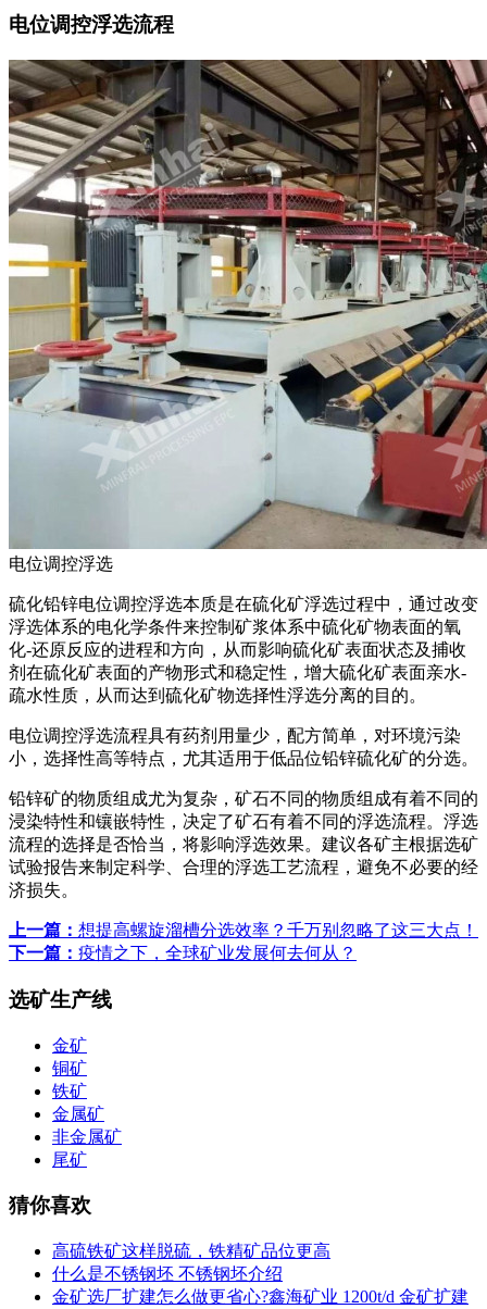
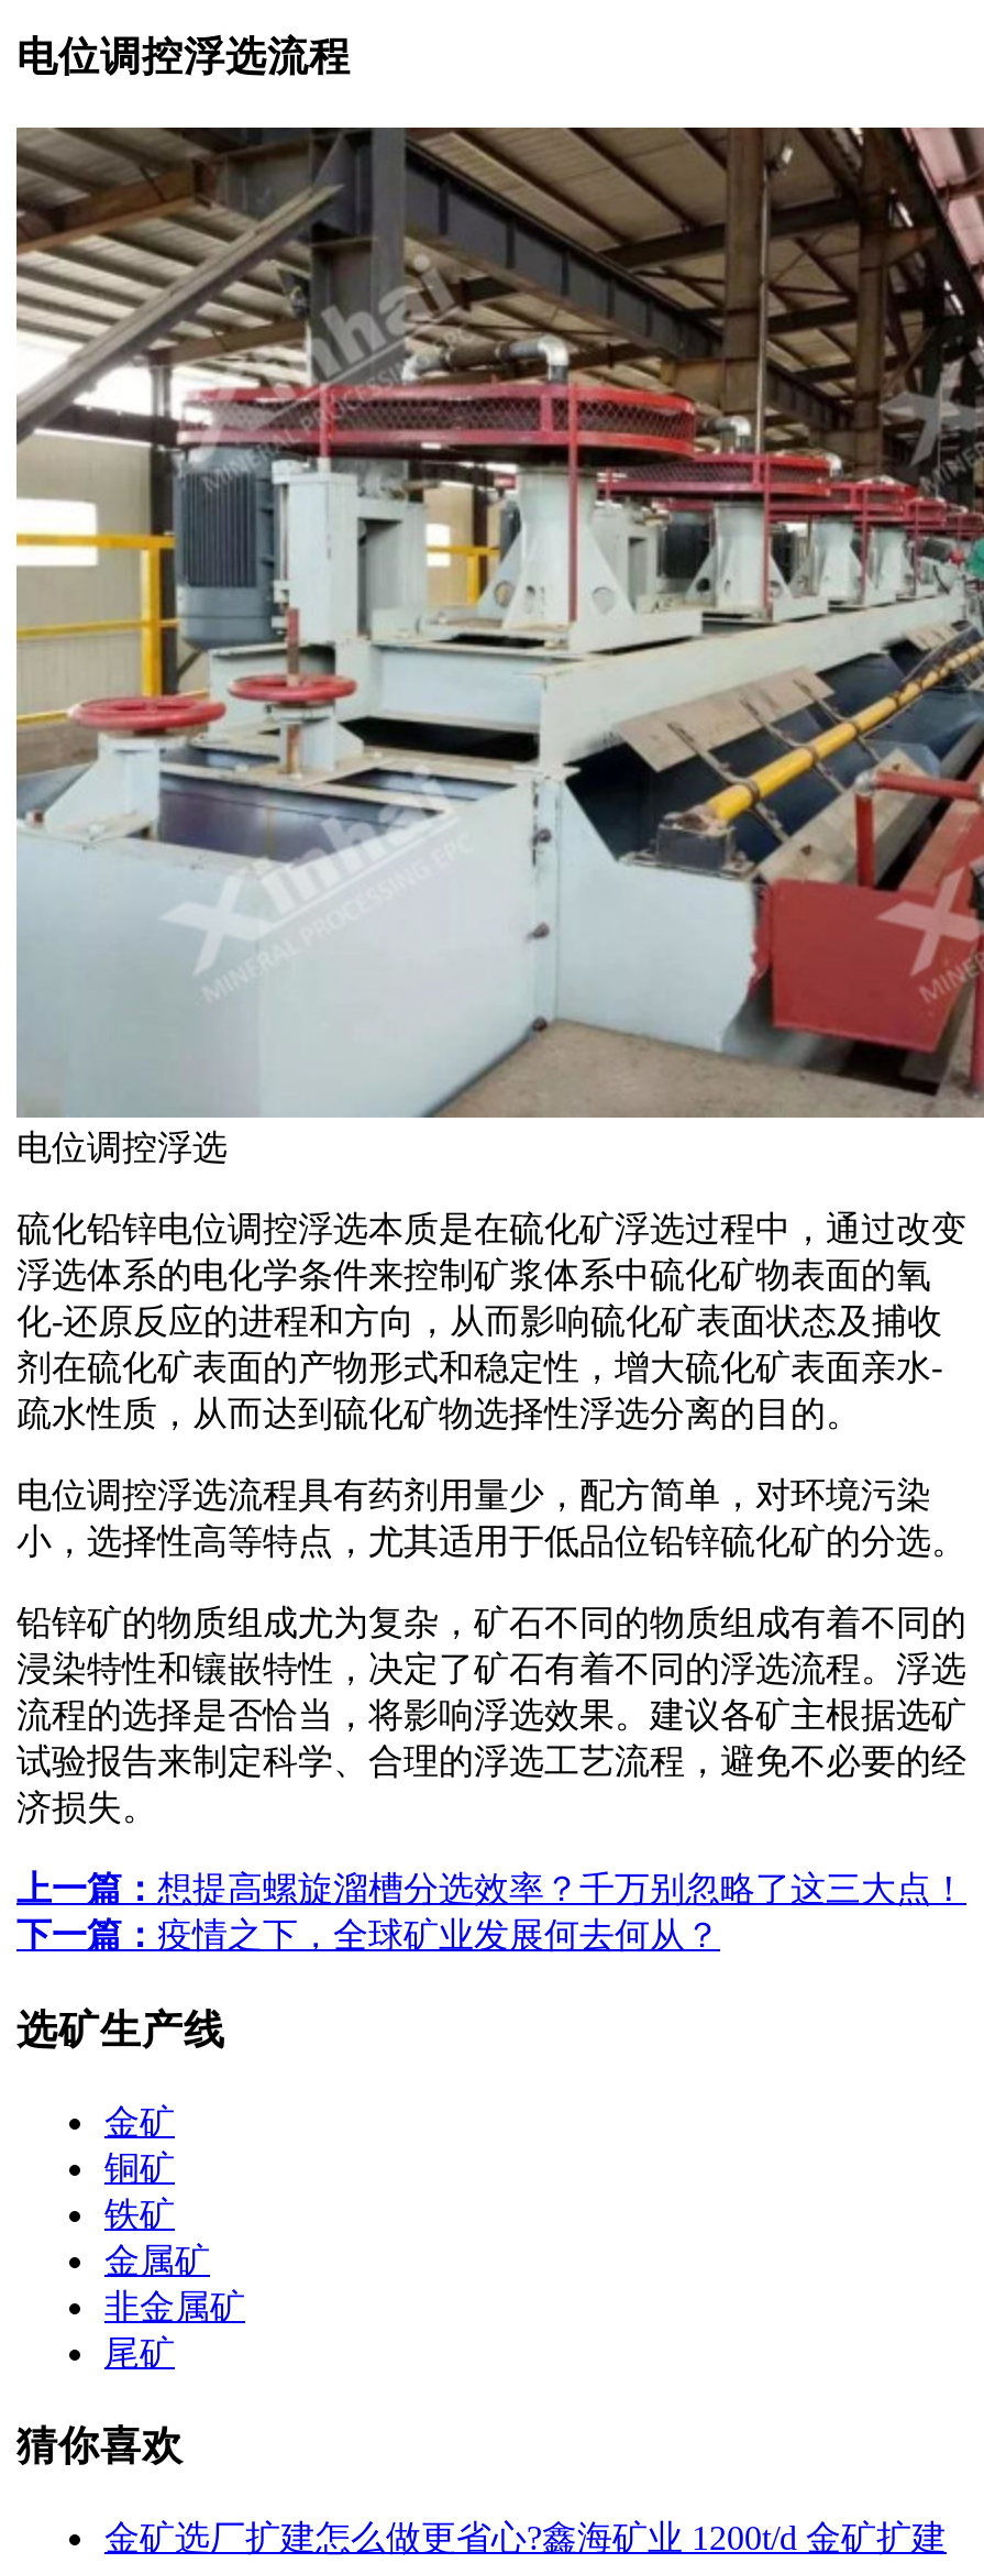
- 高硫铁矿这样脱硫，铁精矿品位更高
- 什么是不锈钢坯 不锈钢坯介绍
